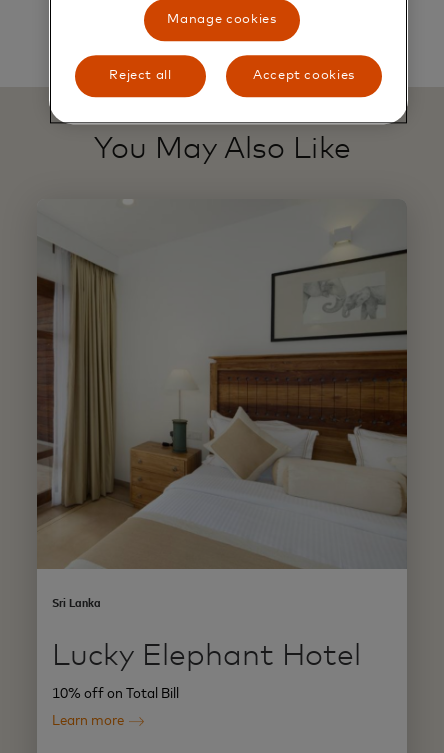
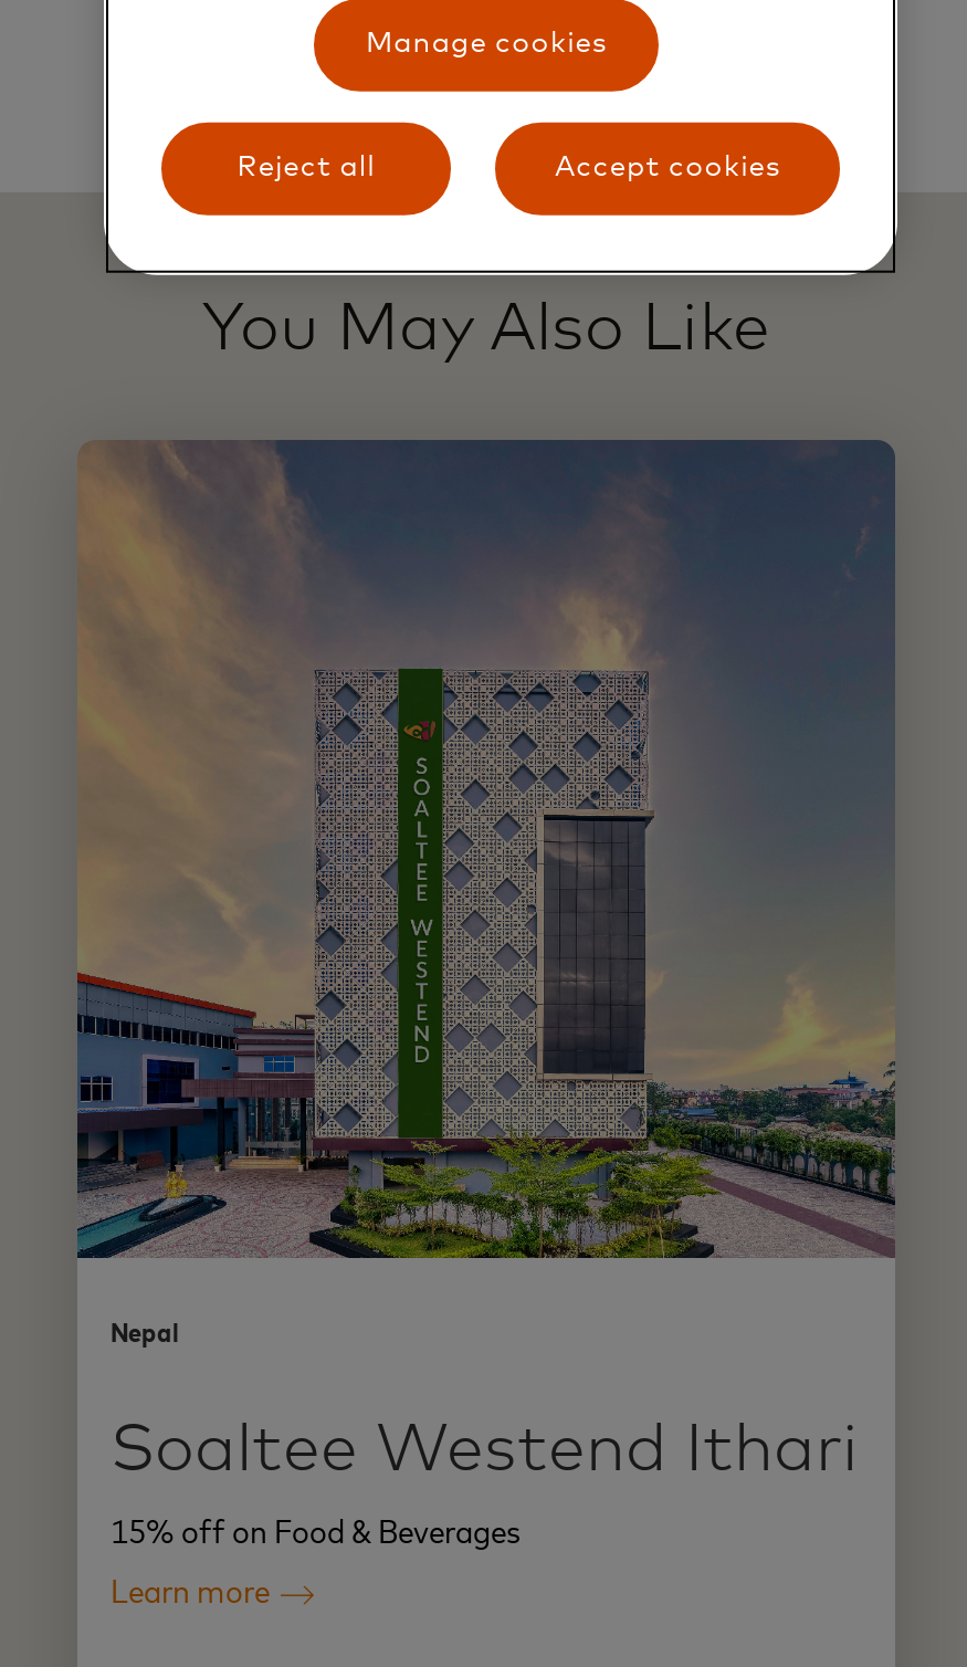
- [image]
- Sri Lanka
+ [image]
+ Nepal

- Lucky Elephant Hotel
- 10% off on Total Bill
+ Soaltee Westend Ithari
+ 15% off on Food & Beverages
